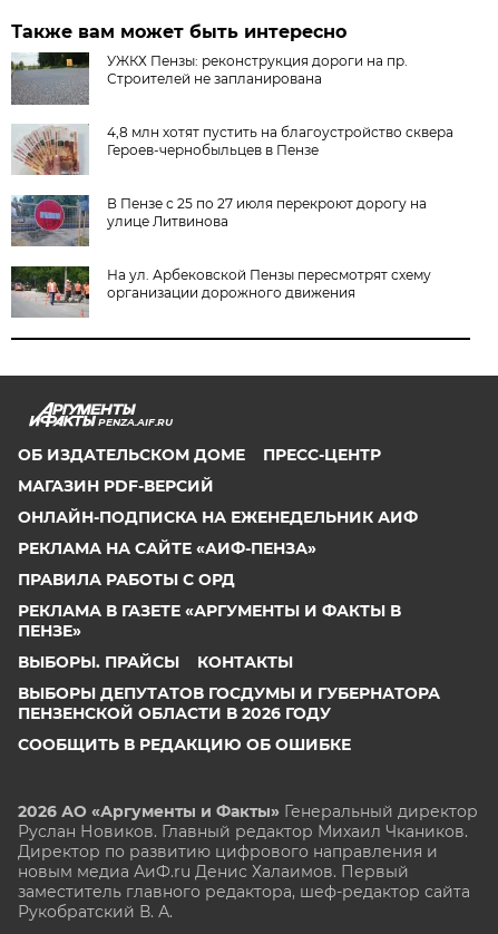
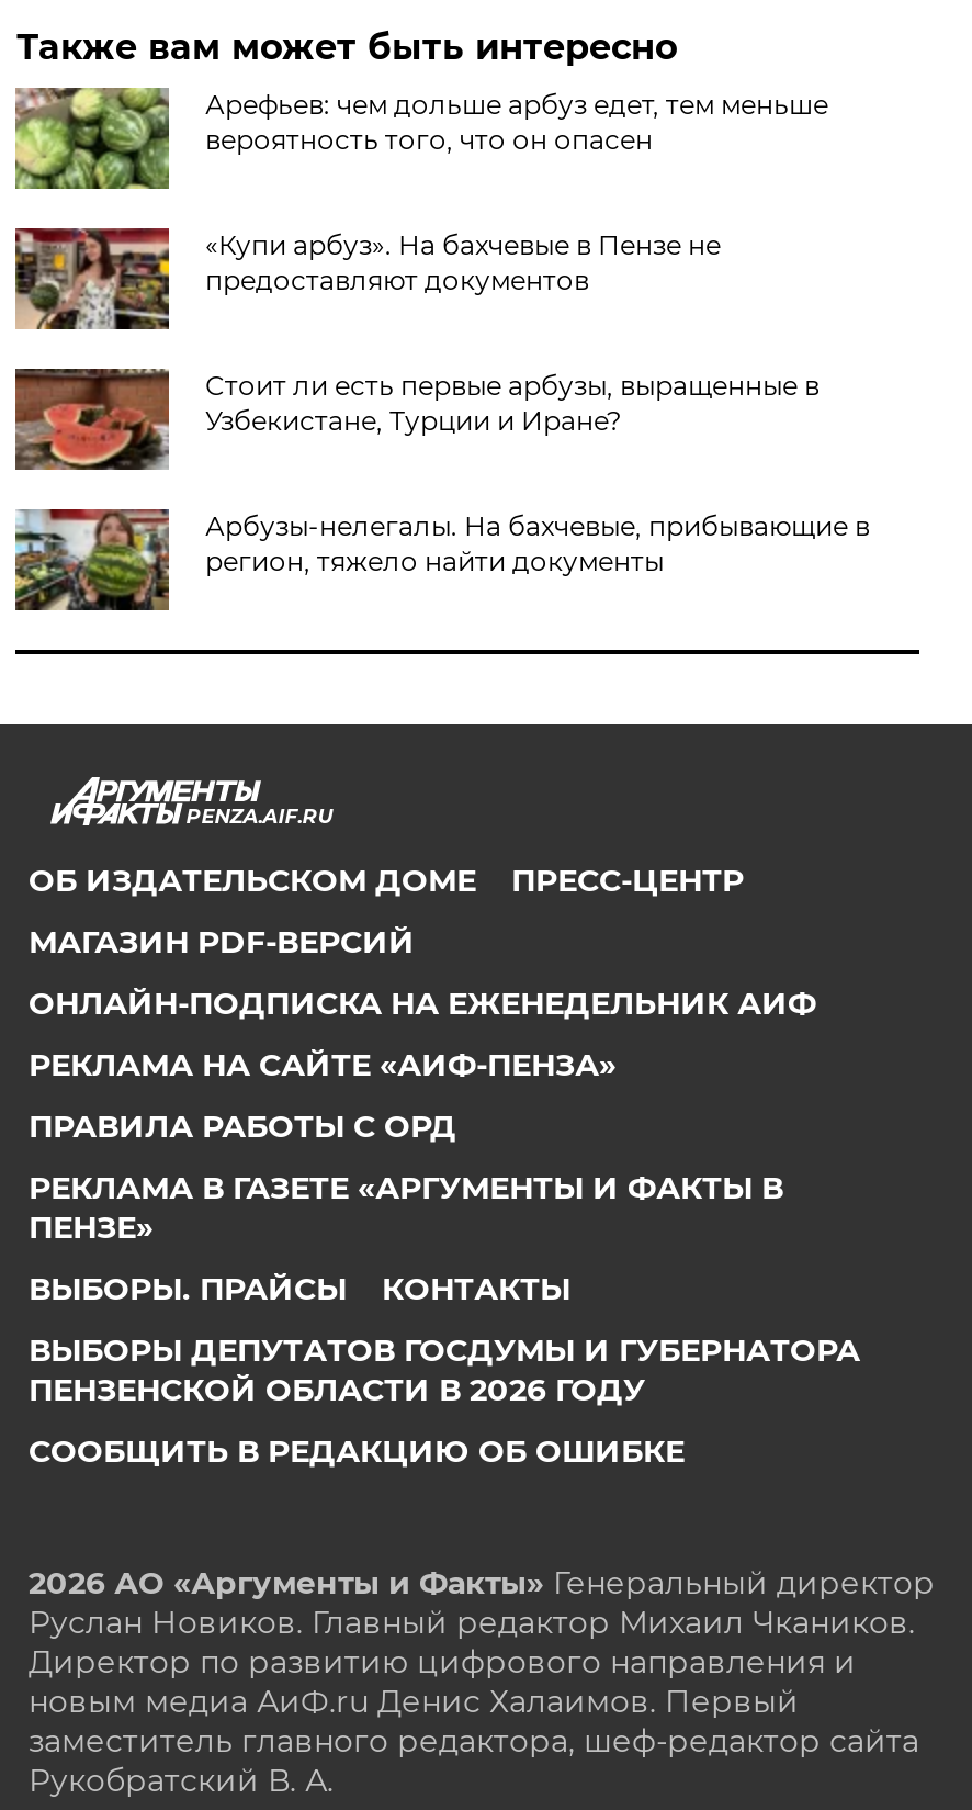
- [image]
- УЖКХ Пензы: реконструкция дороги на пр.
- Строителей не запланирована
+ [image]
+ Арефьев: чем дольше арбуз едет, тем меньше
+ вероятность того, что он опасен

- [image]
- 4,8 млн хотят пустить на благоустройство сквера
- Героев-чернобыльцев в Пензе
+ [image]
+ «Купи арбуз». На бахчевые в Пензе не
+ предоставляют документов

- [image]
- В Пензе с 25 по 27 июля перекроют дорогу на
- улице Литвинова
+ [image]
+ Стоит ли есть первые арбузы, выращенные в
+ Узбекистане, Турции и Иране?

- [image]
- На ул. Арбековской Пензы пересмотрят схему
- организации дорожного движения
+ [image]
+ Арбузы-нелегалы. На бахчевые, прибывающие в
+ регион, тяжело найти документы
